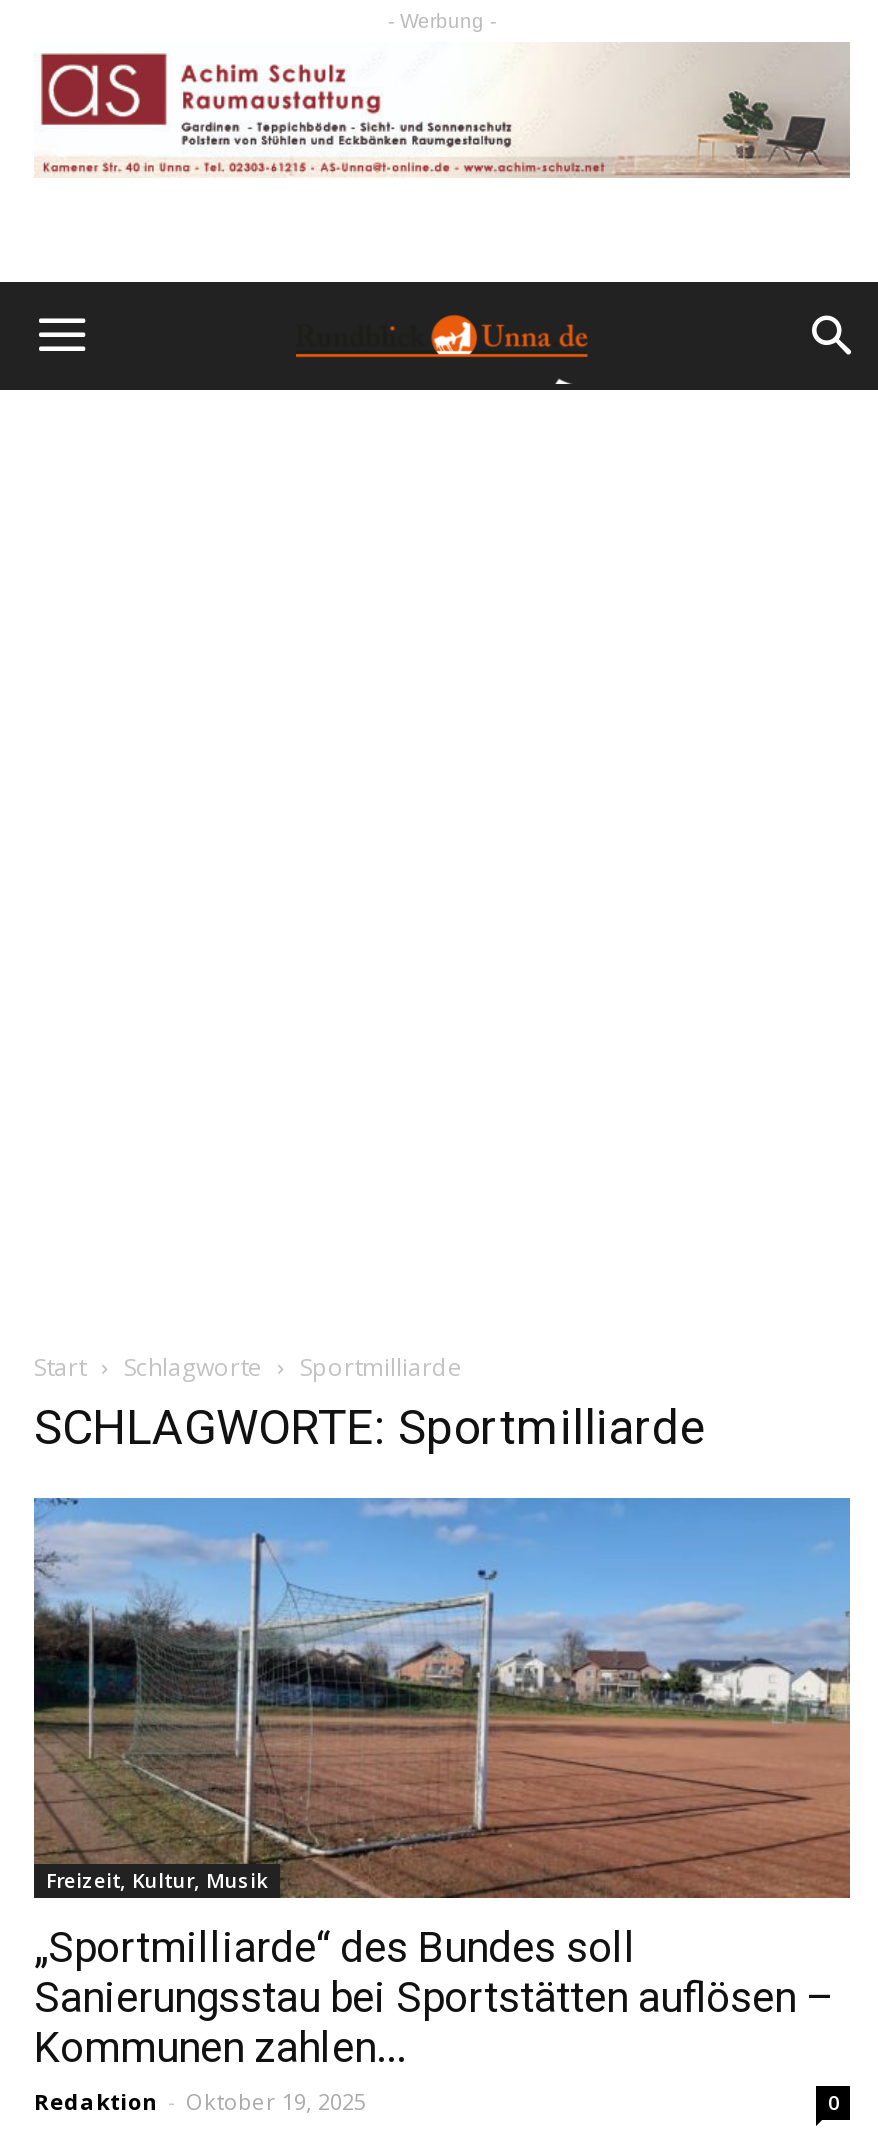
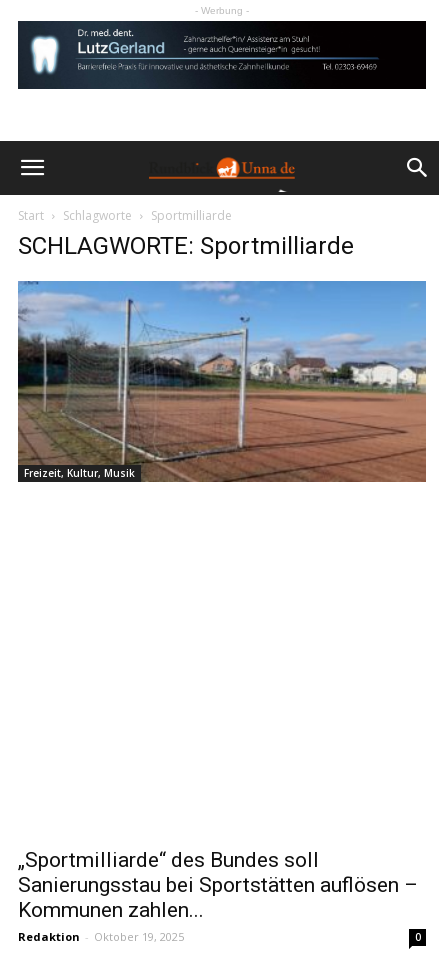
- [image]
+ [image]

moved up: [image] | Start | Schlagworte | Sportmilliarde | SCHLAGWORTE: Sportmilliarde | Freizeit, Kultur, Musik
